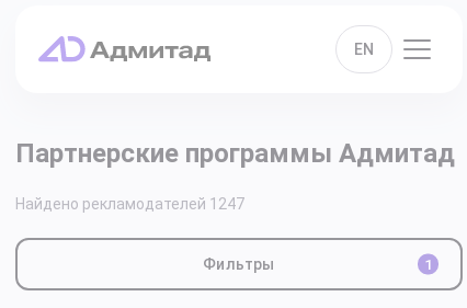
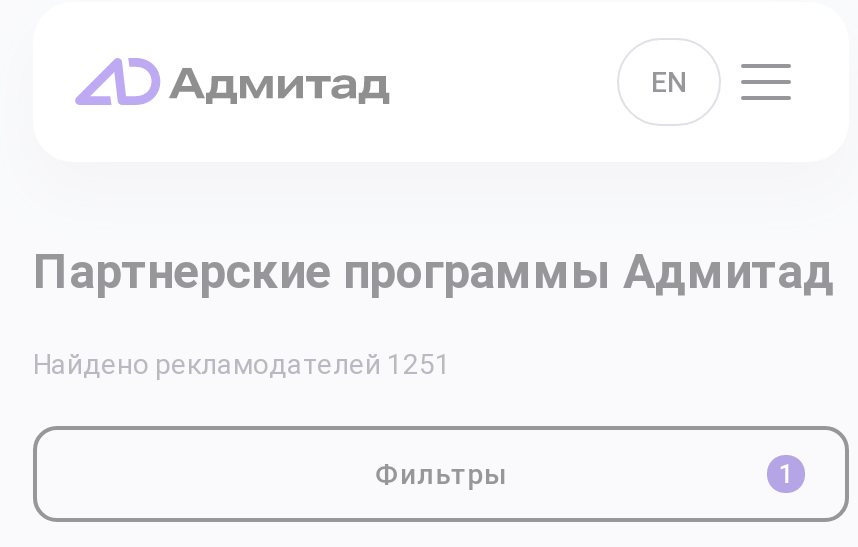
- Найдено рекламодателей 1247
+ Найдено рекламодателей 1251
